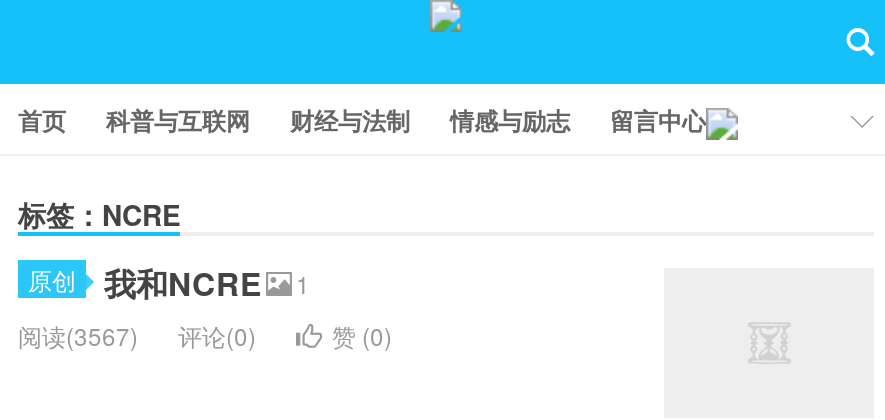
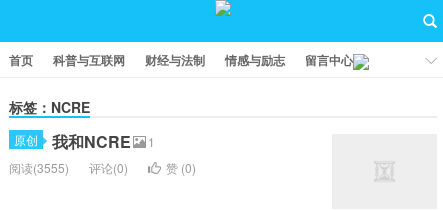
- 阅读(3567) 评论(0)
+ 阅读(3555) 评论(0)
